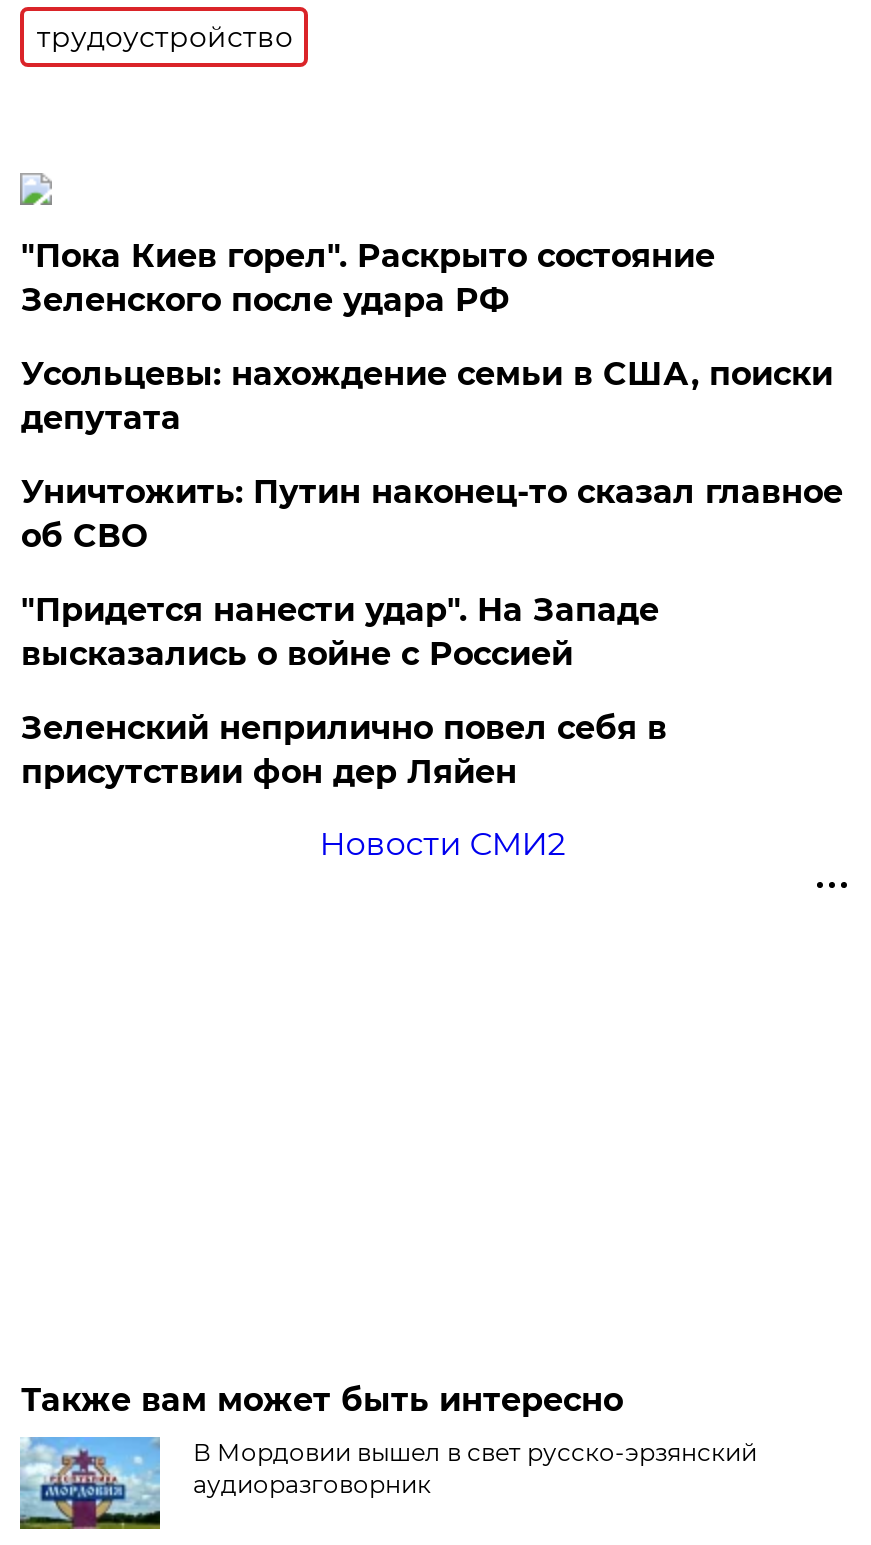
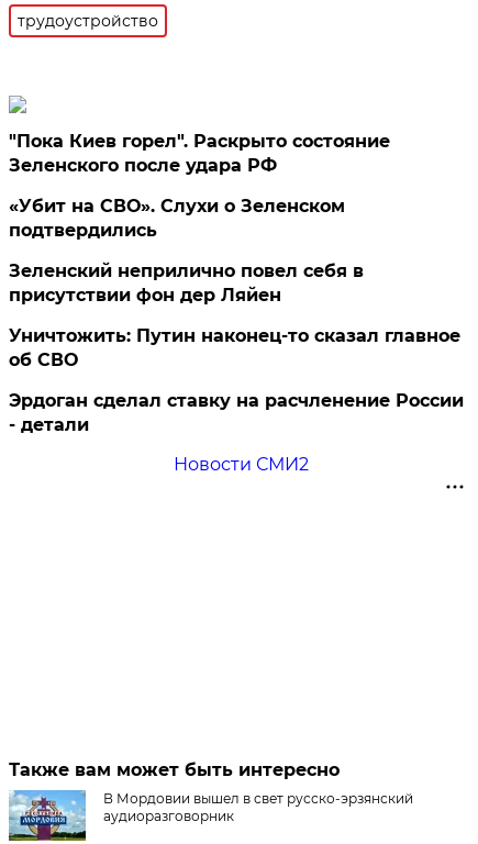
- Усольцевы: нахождение семьи в США, поиски
- депутата
- "Придется нанести удар". На Западе
- высказались о войне с Россией
+ «Убит на СВО». Слухи о Зеленском
+ подтвердились

moved down: Уничтожить: Путин наконец-то сказал главное | об СВО

moved up: Зеленский неприлично повел cебя в | присутствии фон дер Ляйен

+ Эрдоган сделал ставку на расчленение России
+ - детали
